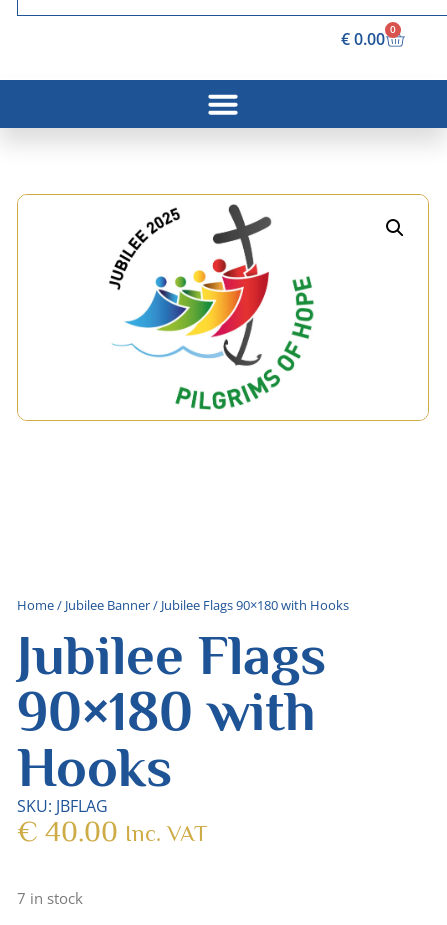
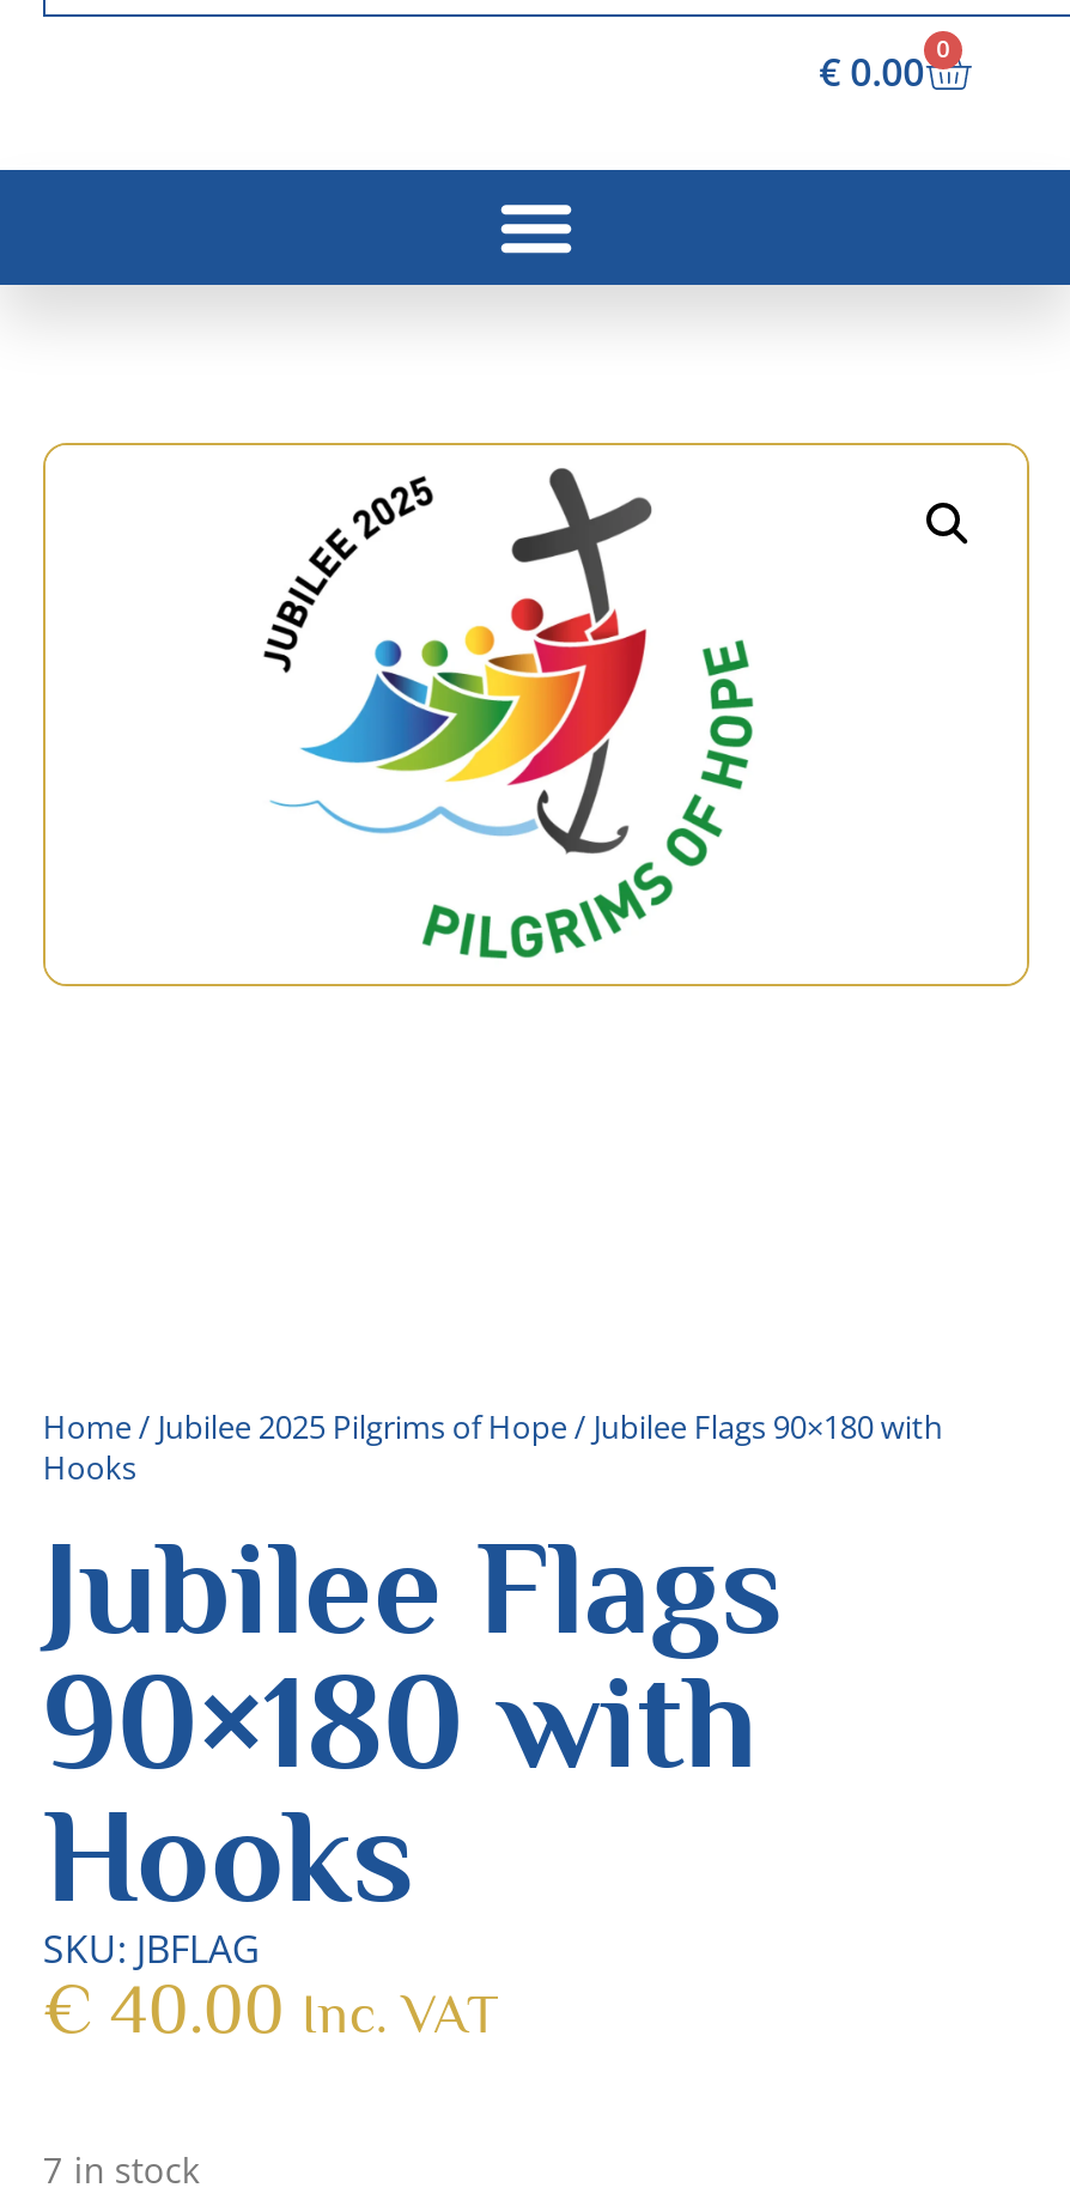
- Home/ Jubilee Banner/ Jubilee Flags 90×180 with Hooks
+ Home / Jubilee 2025 Pilgrims of Hope / Jubilee Flags 90×180 with
+ Hooks
